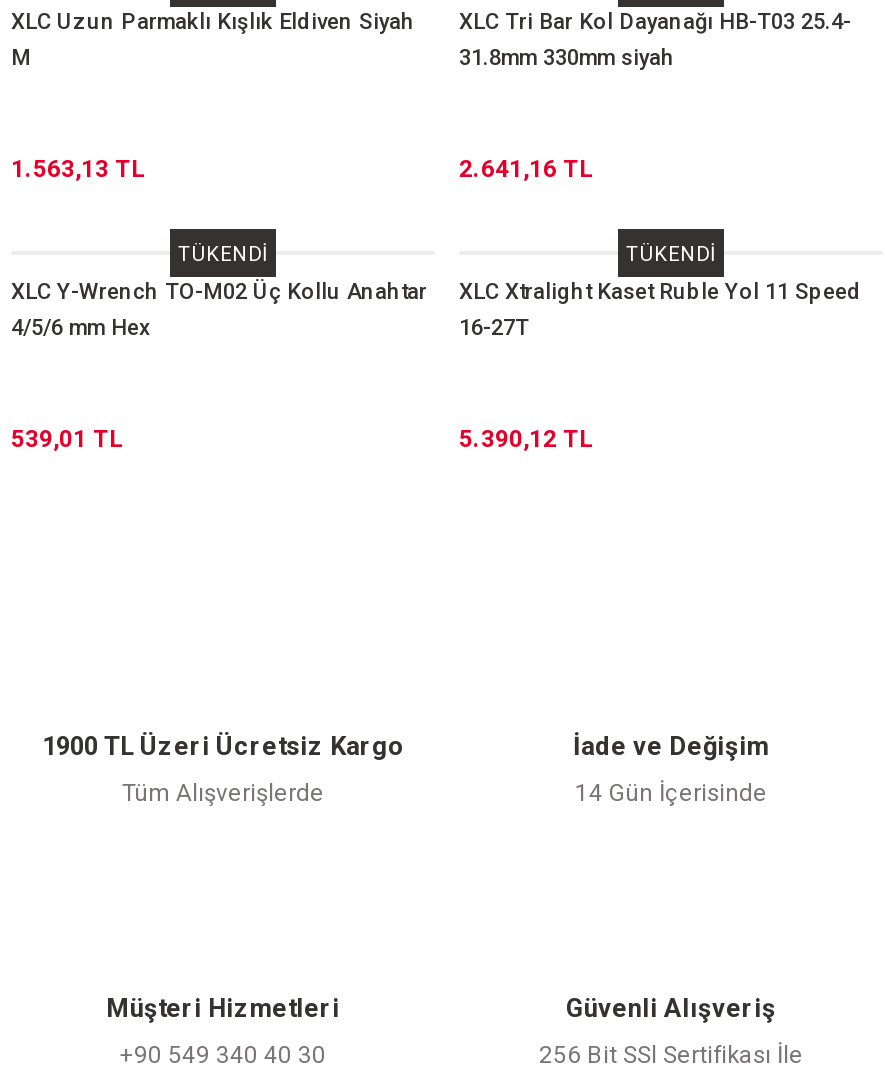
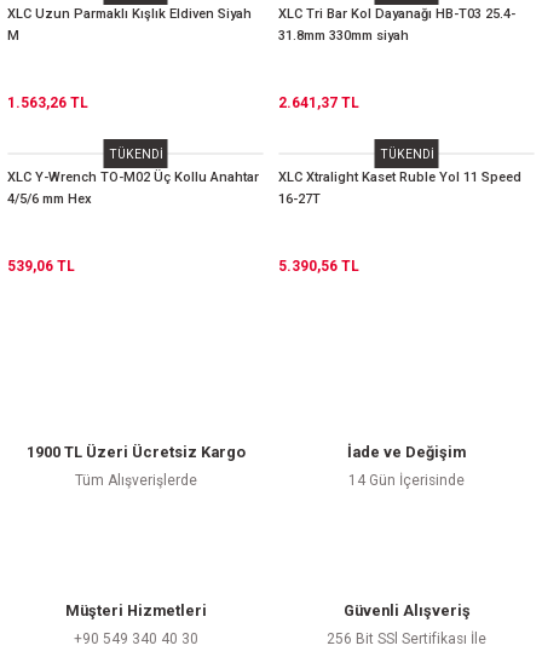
- 1.563,13 TL
+ 1.563,26 TL

- 2.641,16 TL
+ 2.641,37 TL

- 539,01 TL
+ 539,06 TL

- 5.390,12 TL
+ 5.390,56 TL
